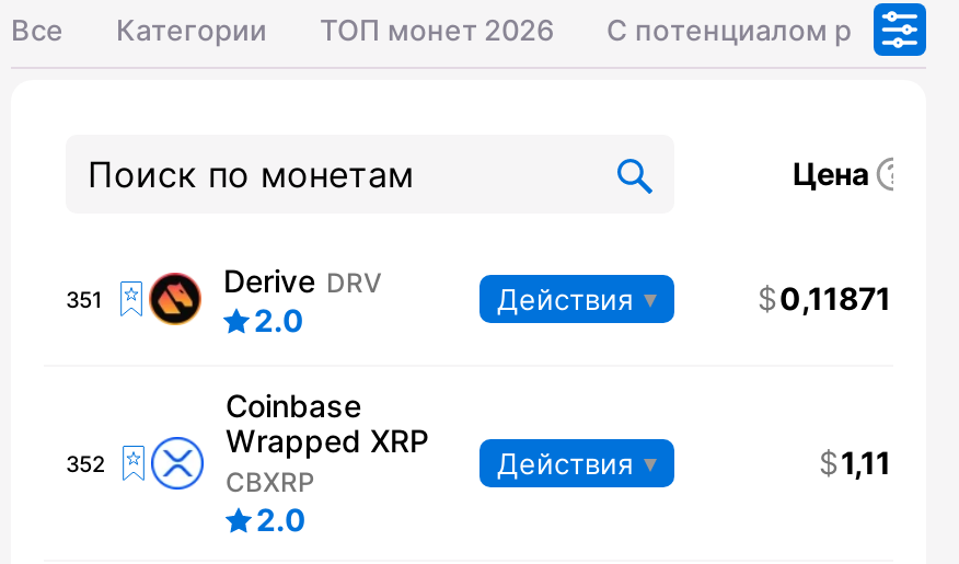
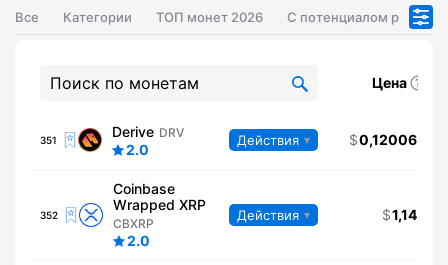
- 0,11871
+ 0,12006

- 1,11
+ 1,14
